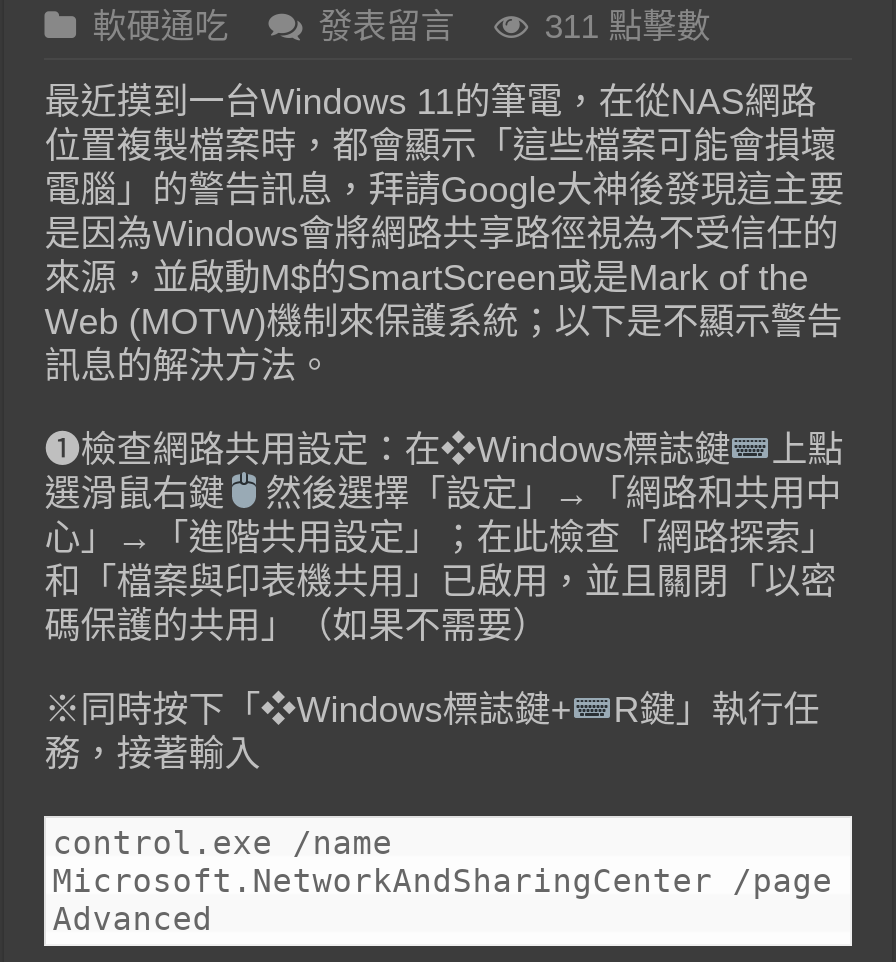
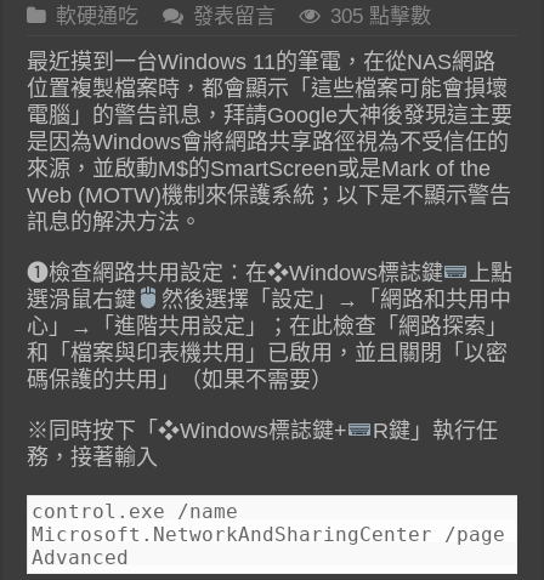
- 311 點擊數
+ 305 點擊數
